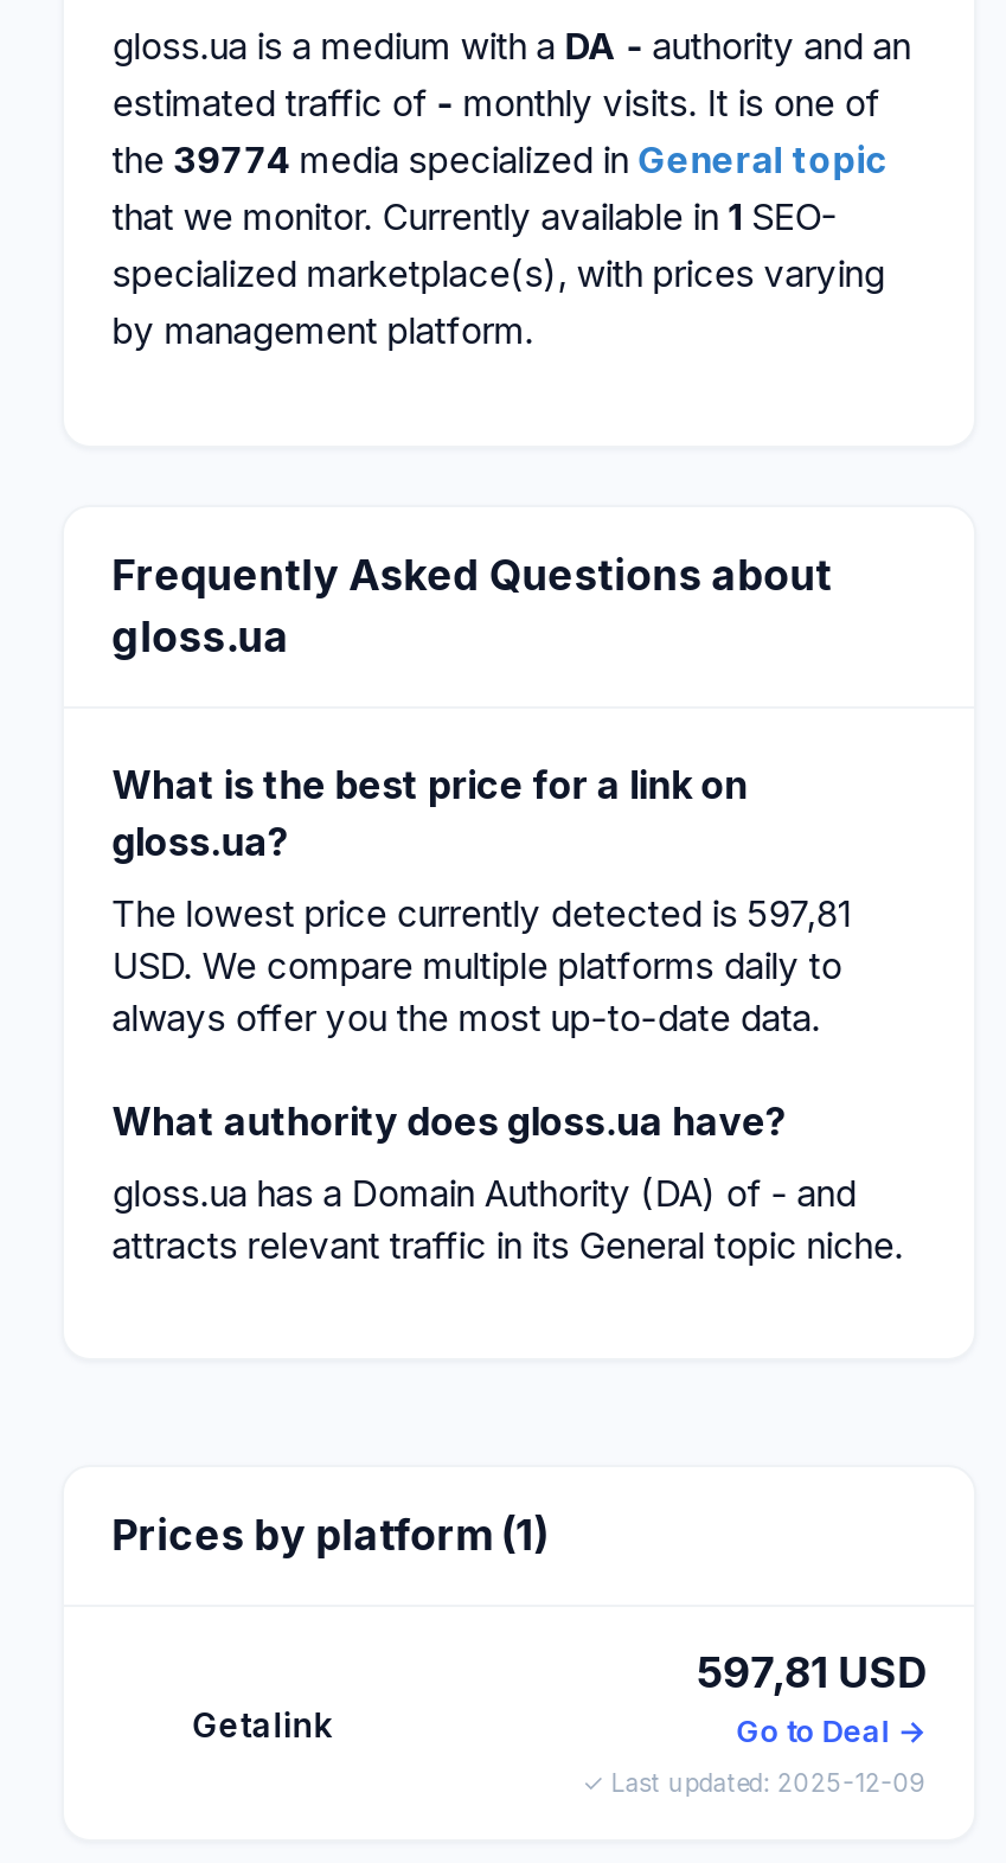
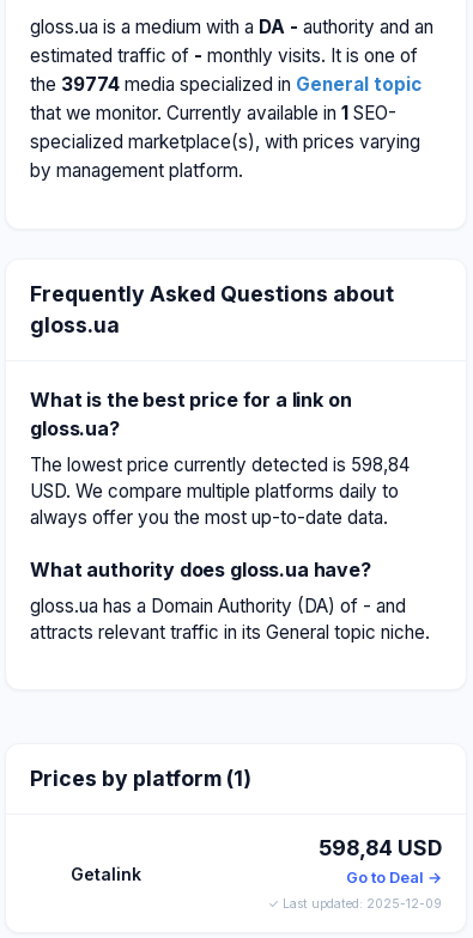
- The lowest price currently detected is 597,81
+ The lowest price currently detected is 598,84

- 597,81 USD
+ 598,84 USD
